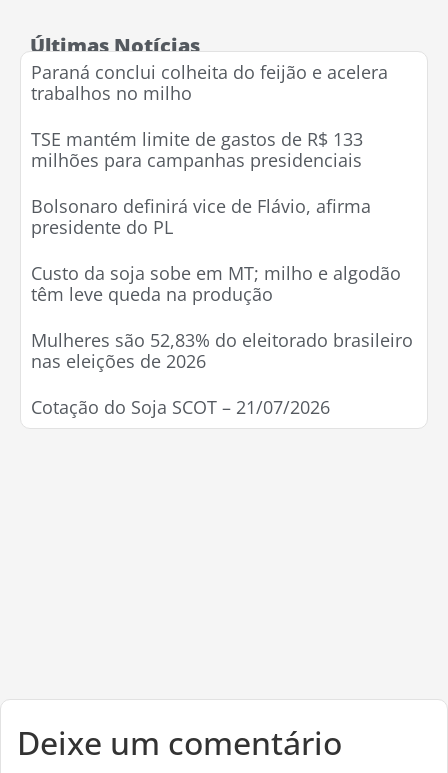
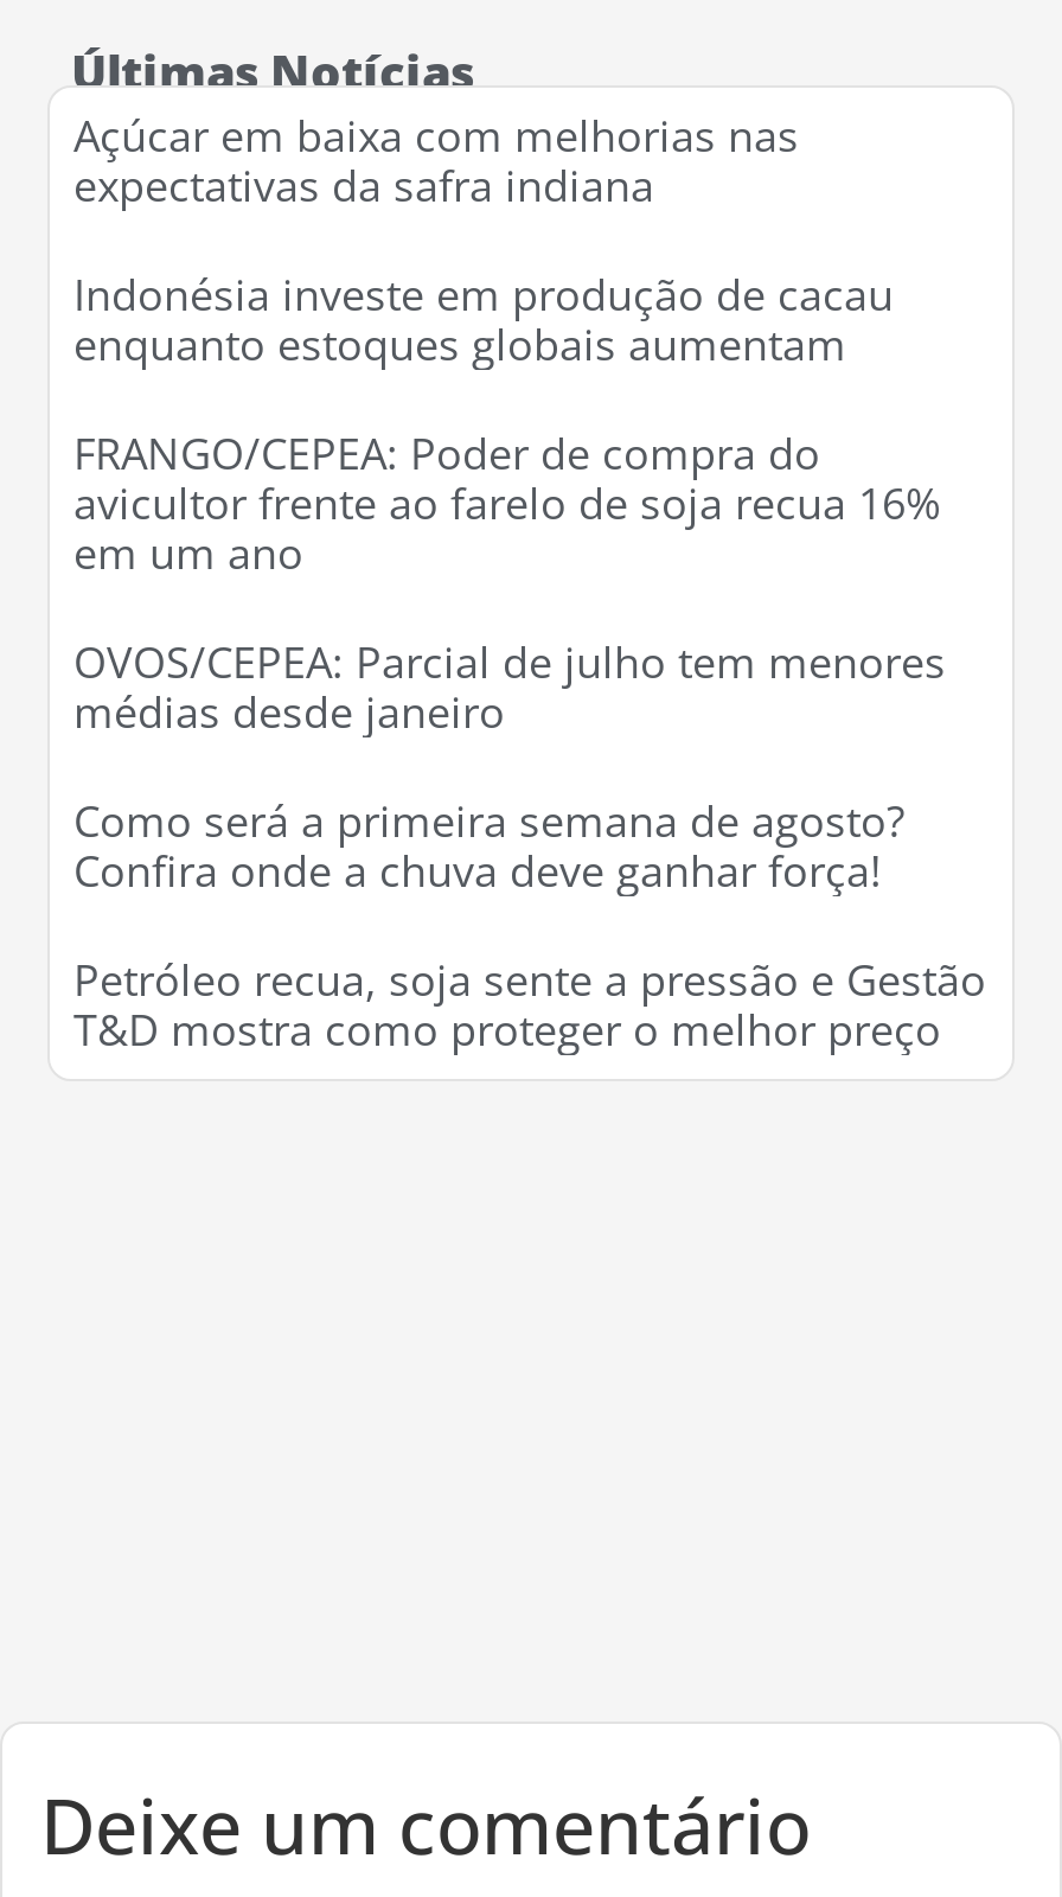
- Paraná conclui colheita do feijão e acelera
- trabalhos no milho
+ Açúcar em baixa com melhorias nas
+ expectativas da safra indiana

- TSE mantém limite de gastos de R$ 133
- milhões para campanhas presidenciais
+ Indonésia investe em produção de cacau
+ enquanto estoques globais aumentam

- Bolsonaro definirá vice de Flávio, afirma
- presidente do PL
+ FRANGO/CEPEA: Poder de compra do
+ avicultor frente ao farelo de soja recua 16%
+ em um ano

- Custo da soja sobe em MT; milho e algodão
- têm leve queda na produção
+ OVOS/CEPEA: Parcial de julho tem menores
+ médias desde janeiro

- Mulheres são 52,83% do eleitorado brasileiro
- nas eleições de 2026
+ Como será a primeira semana de agosto?
+ Confira onde a chuva deve ganhar força!

- Cotação do Soja SCOT – 21/07/2026
+ Petróleo recua, soja sente a pressão e Gestão
+ T&D mostra como proteger o melhor preço
